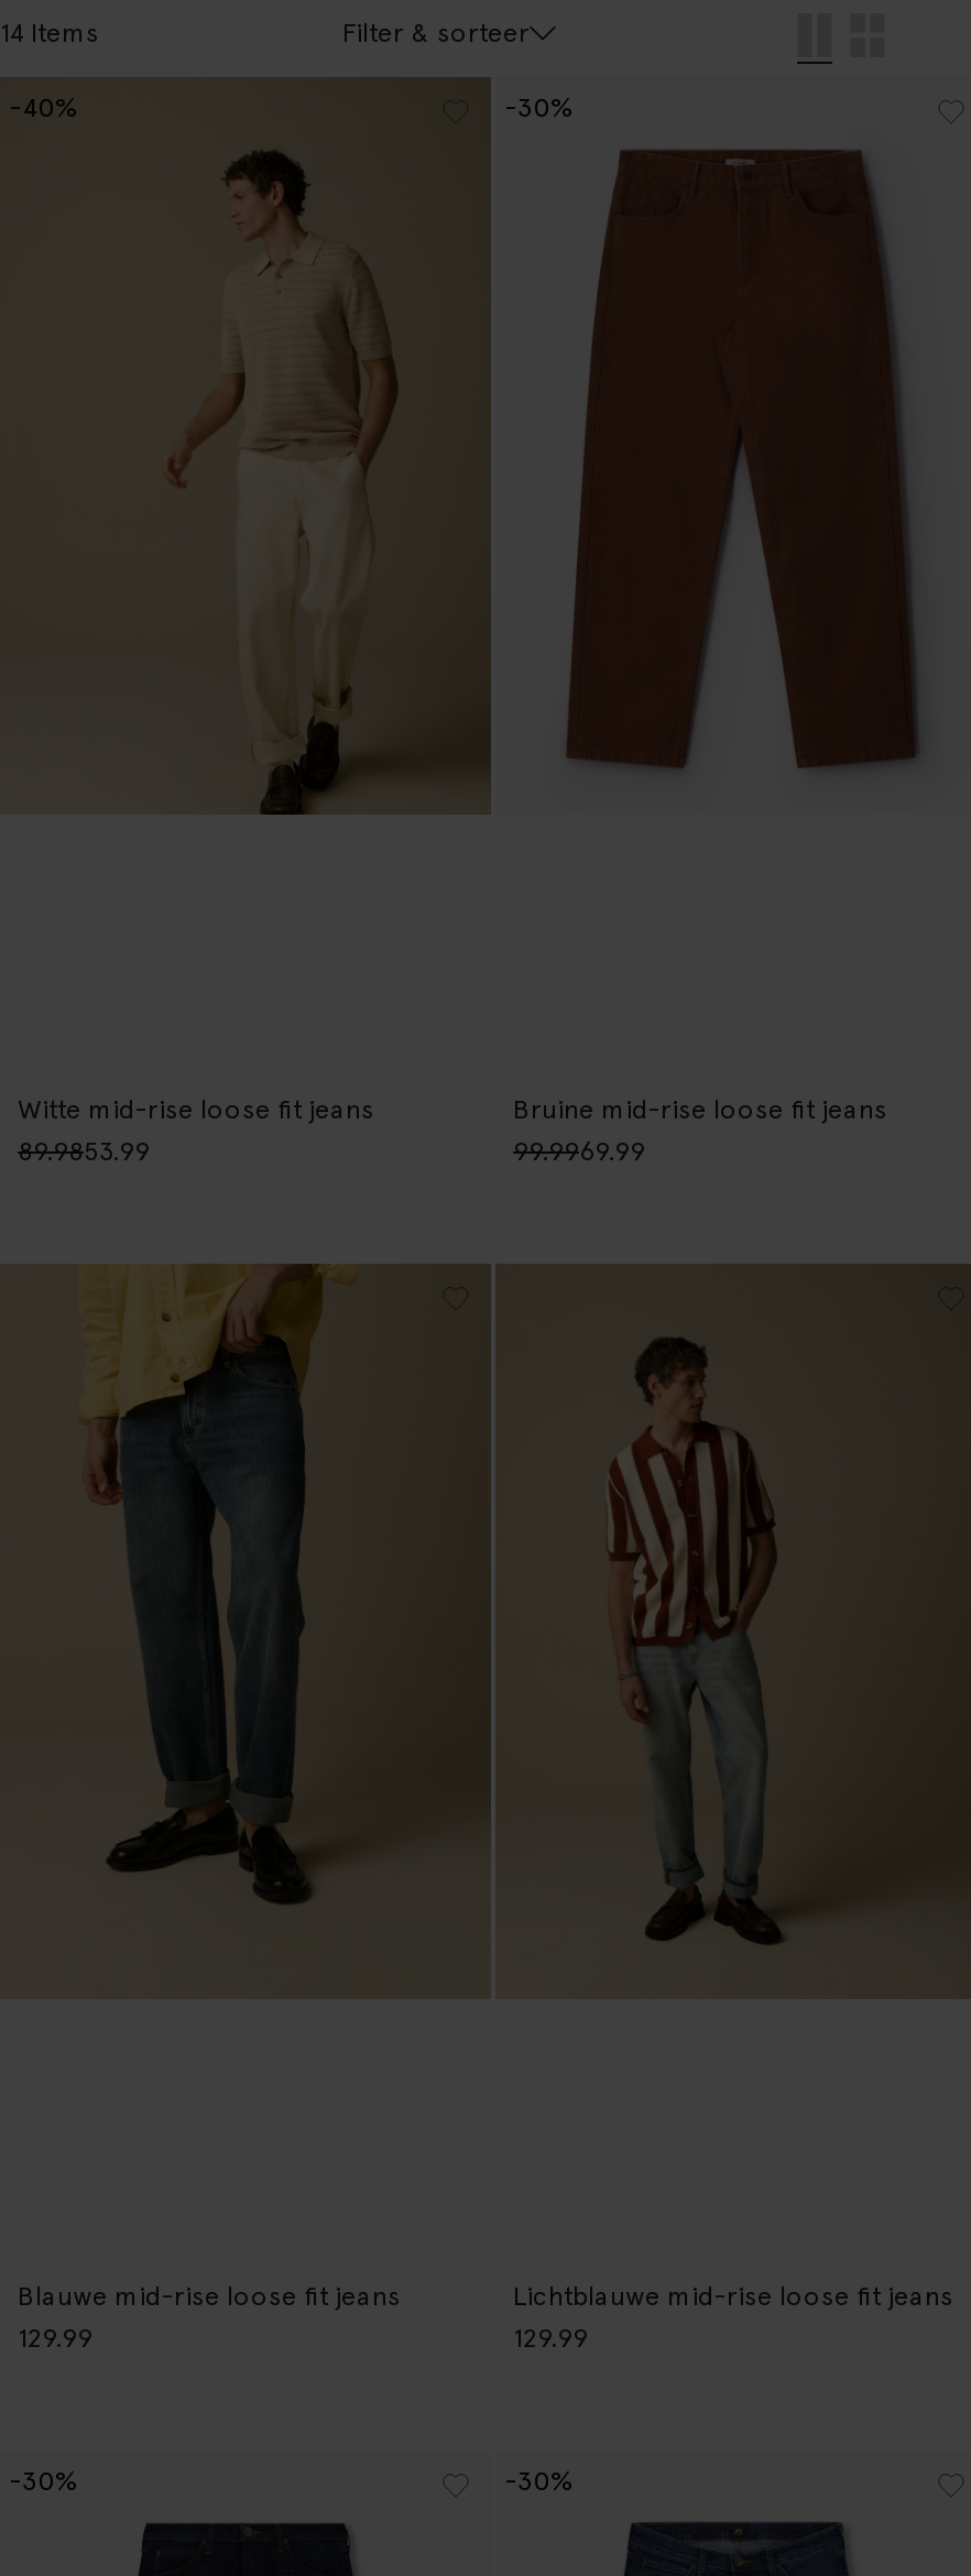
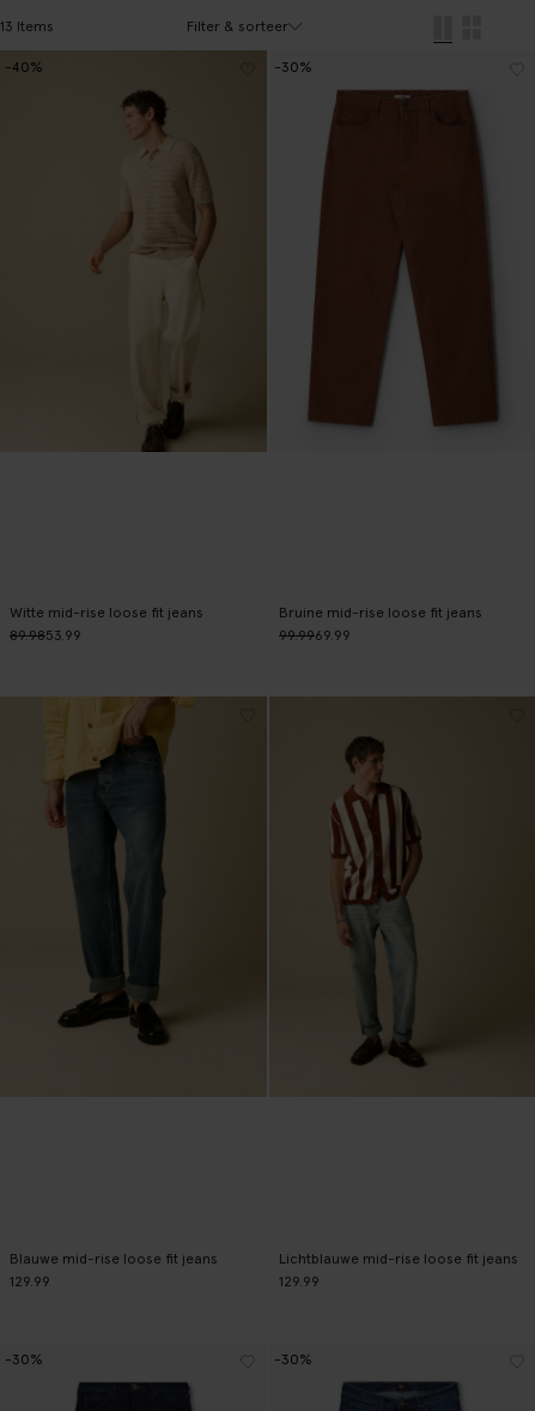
- 14 Items
+ 13 Items
